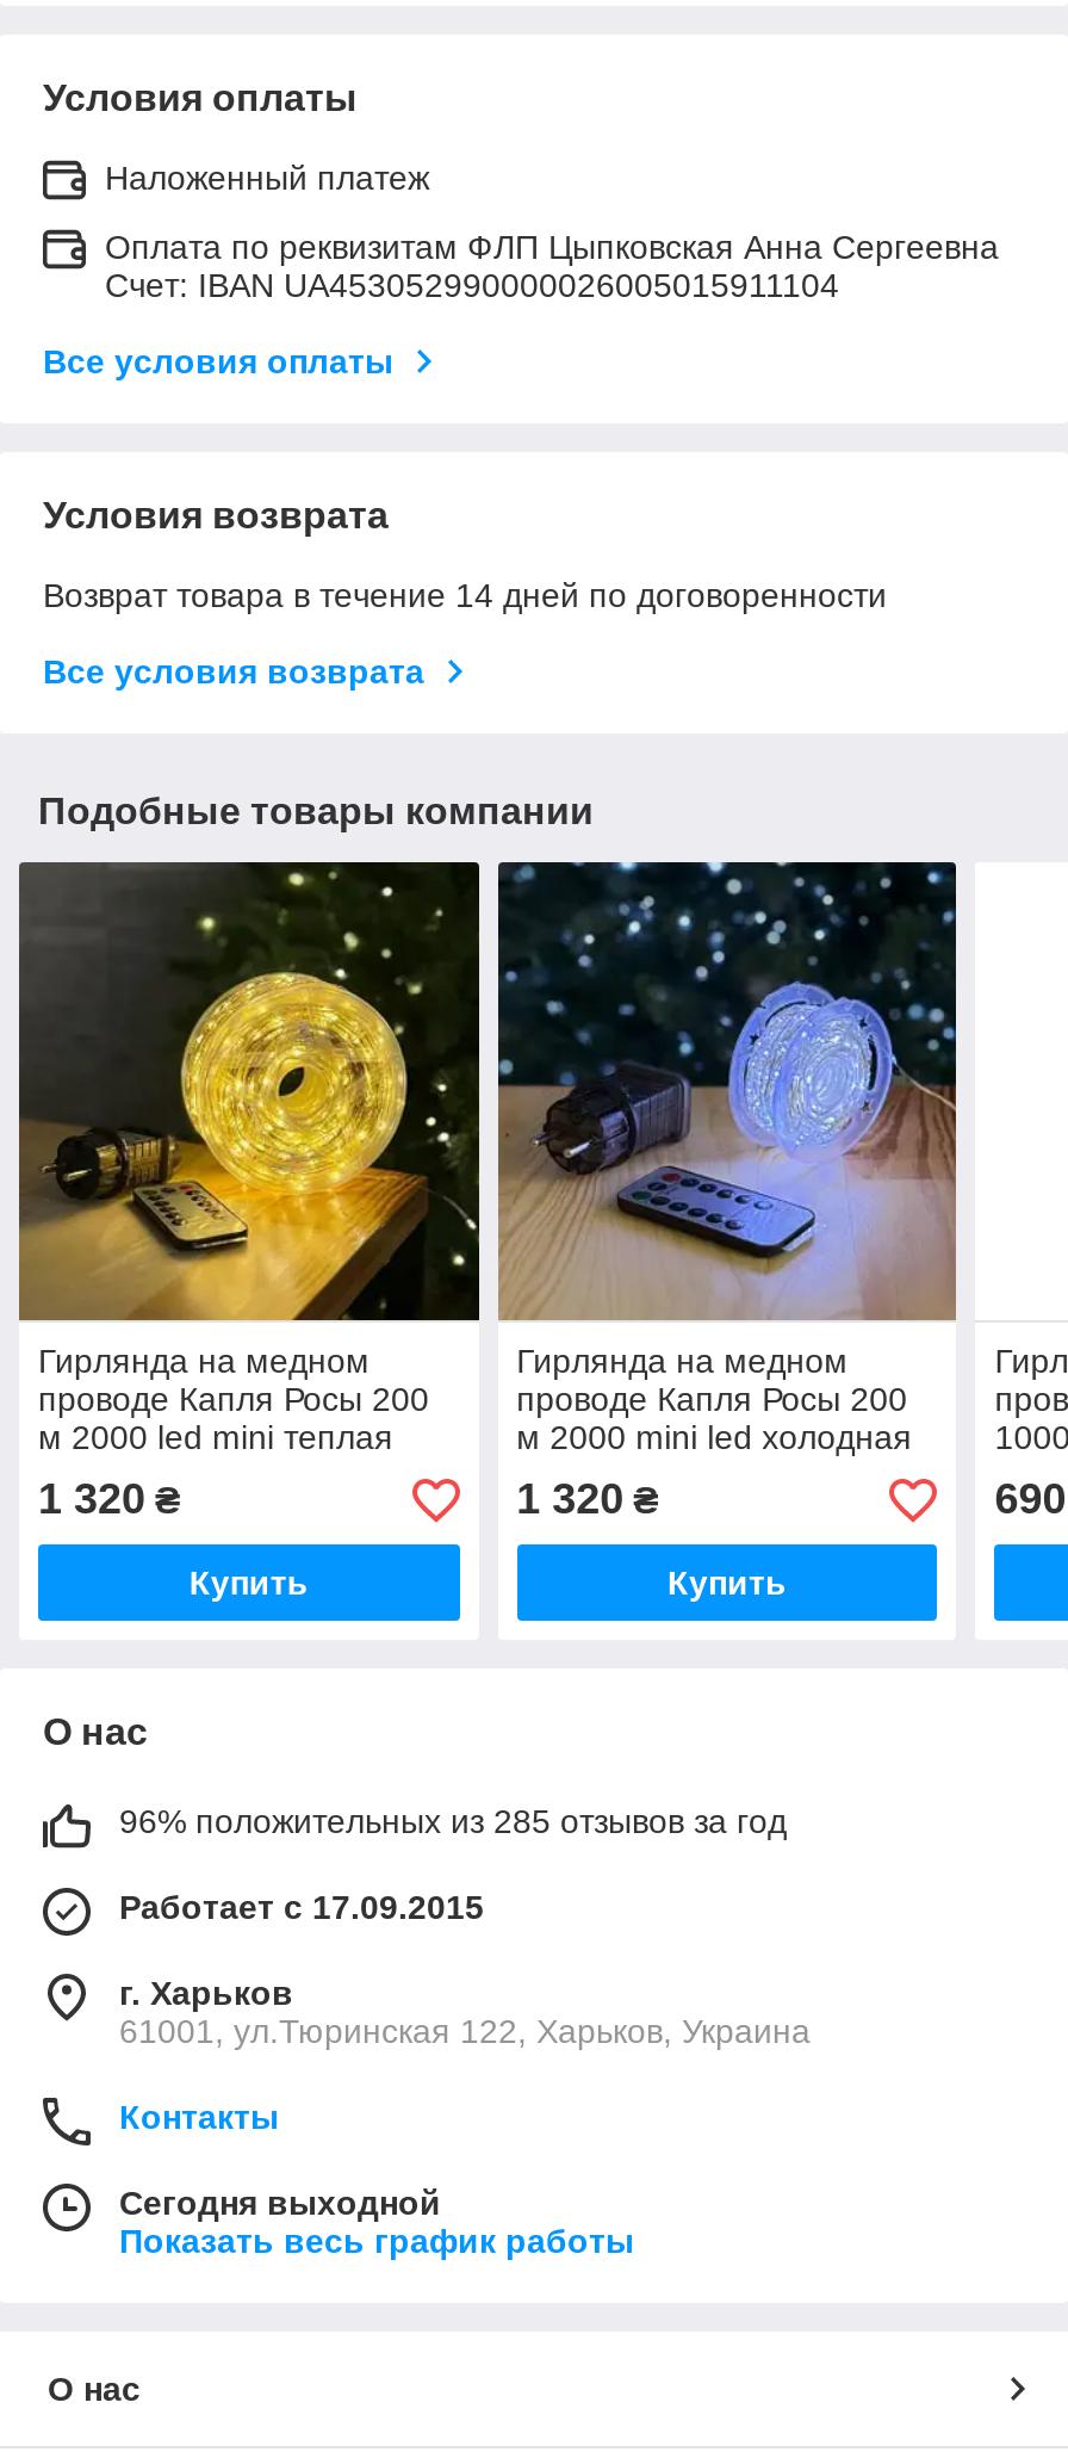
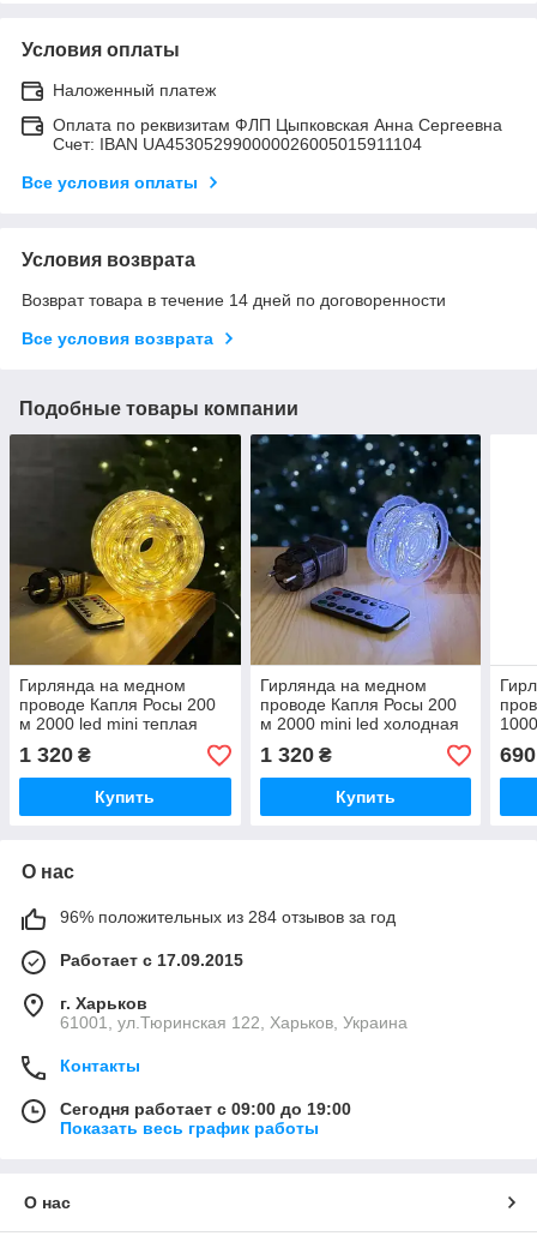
- 96% положительных из 285 отзывов за год
+ 96% положительных из 284 отзывов за год

- Сегодня выходной
+ Сегодня работает с 09:00 до 19:00
